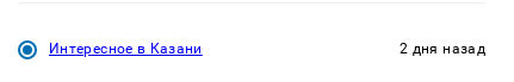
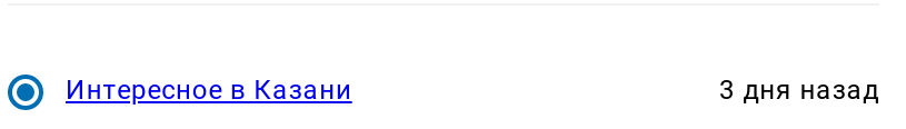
- 2 дня назад
+ 3 дня назад
